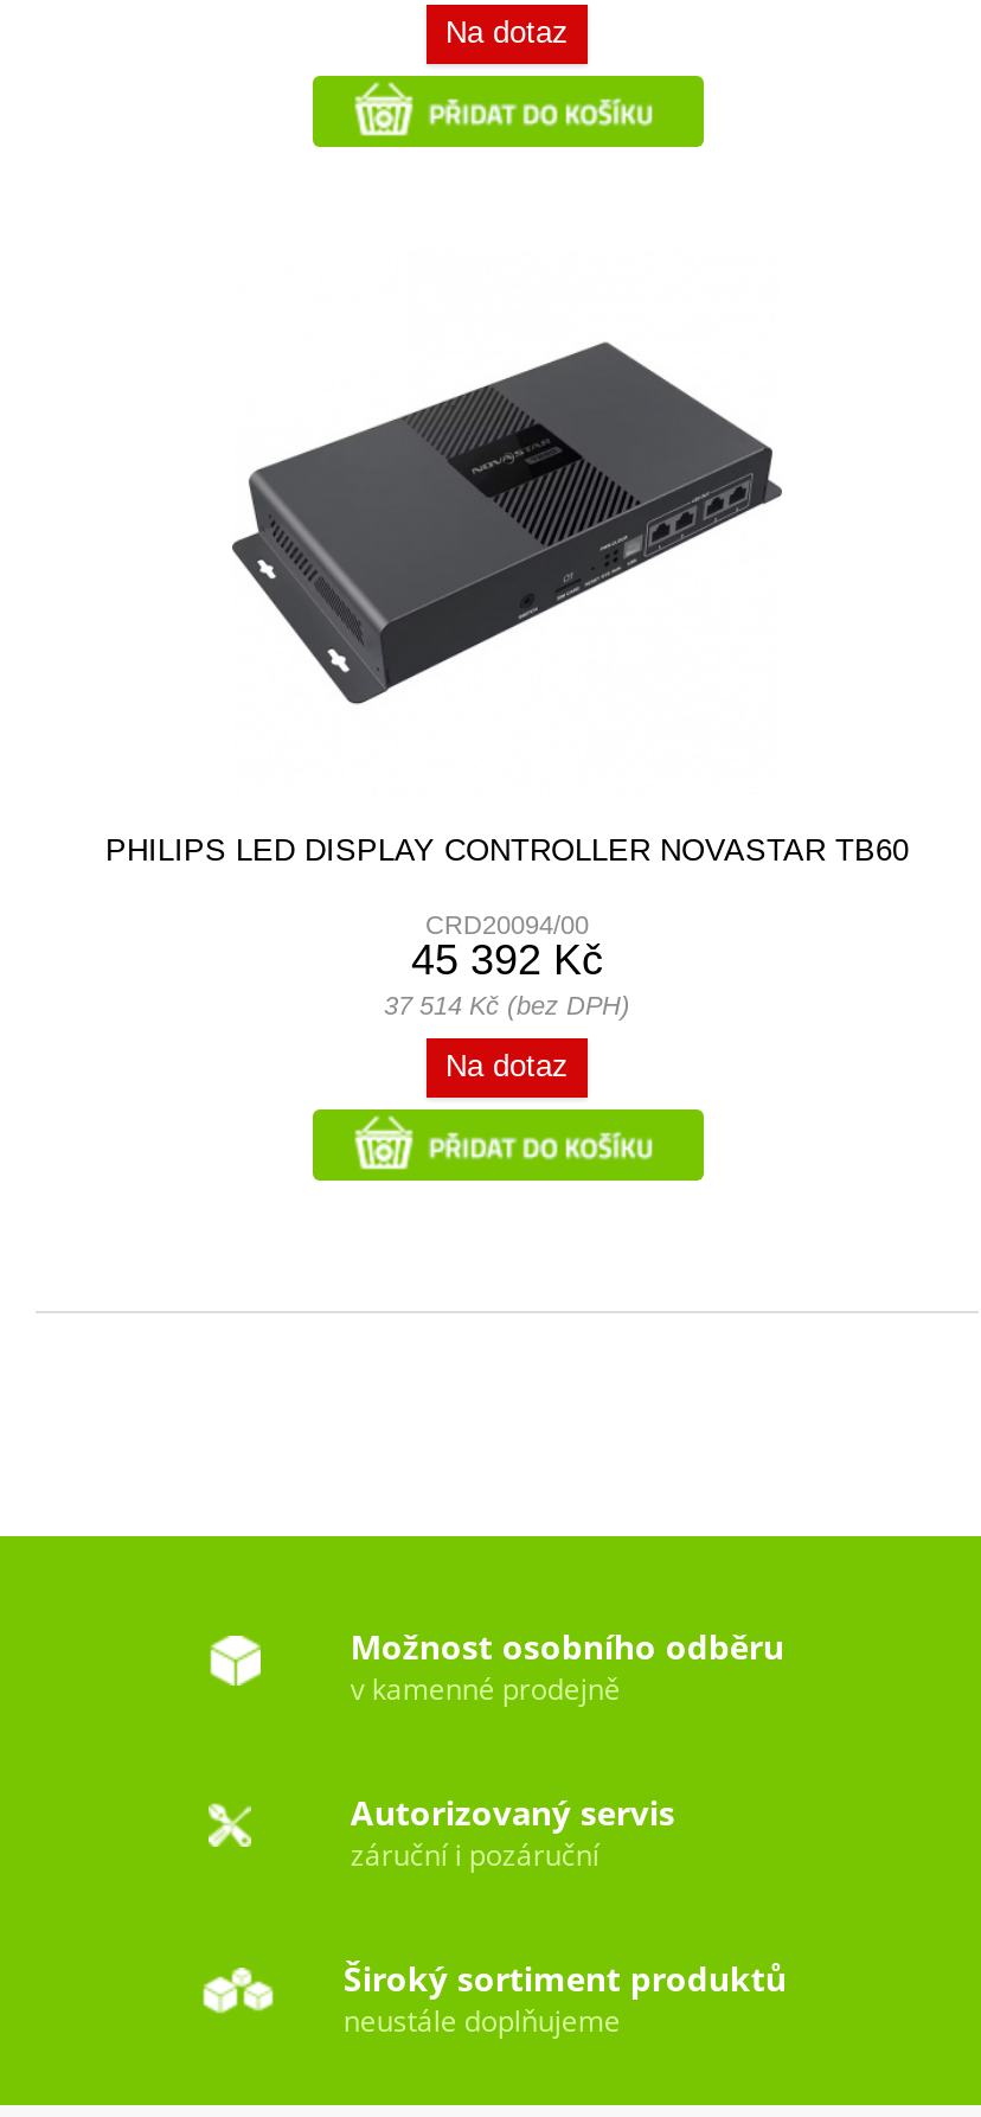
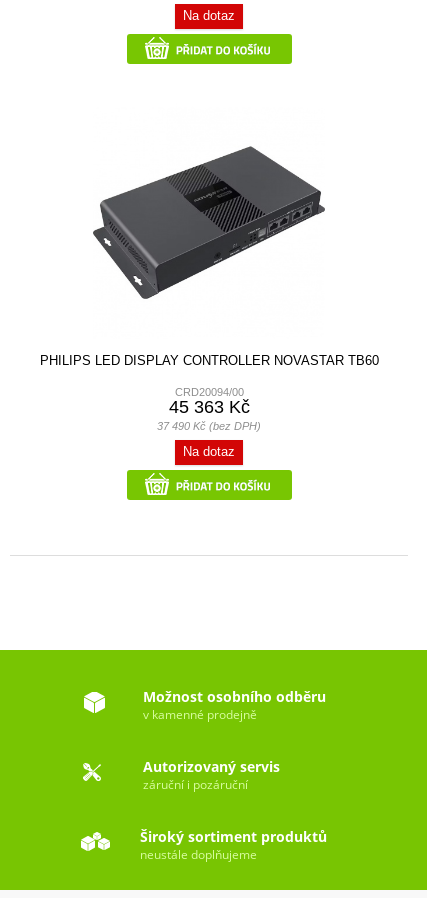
- 45 392 Kč
+ 45 363 Kč

- 37 514 Kč (bez DPH)
+ 37 490 Kč (bez DPH)
